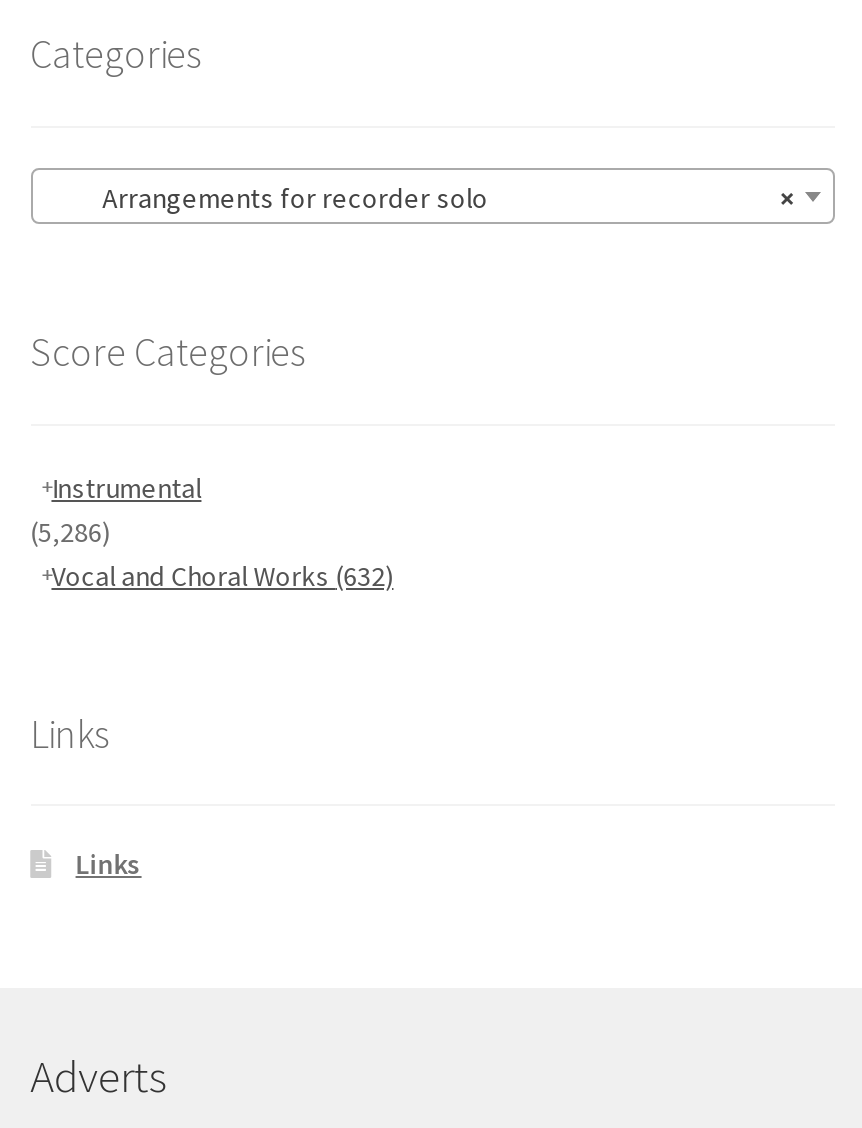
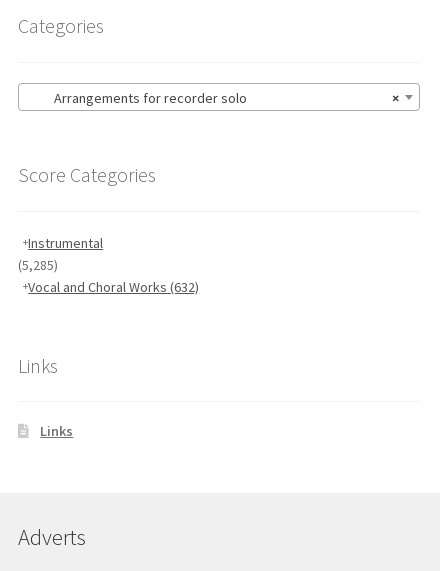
- (5,286)
+ (5,285)
